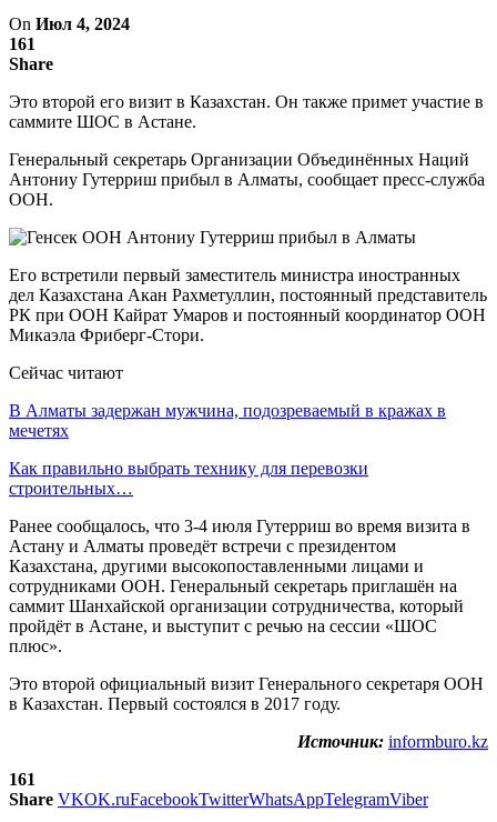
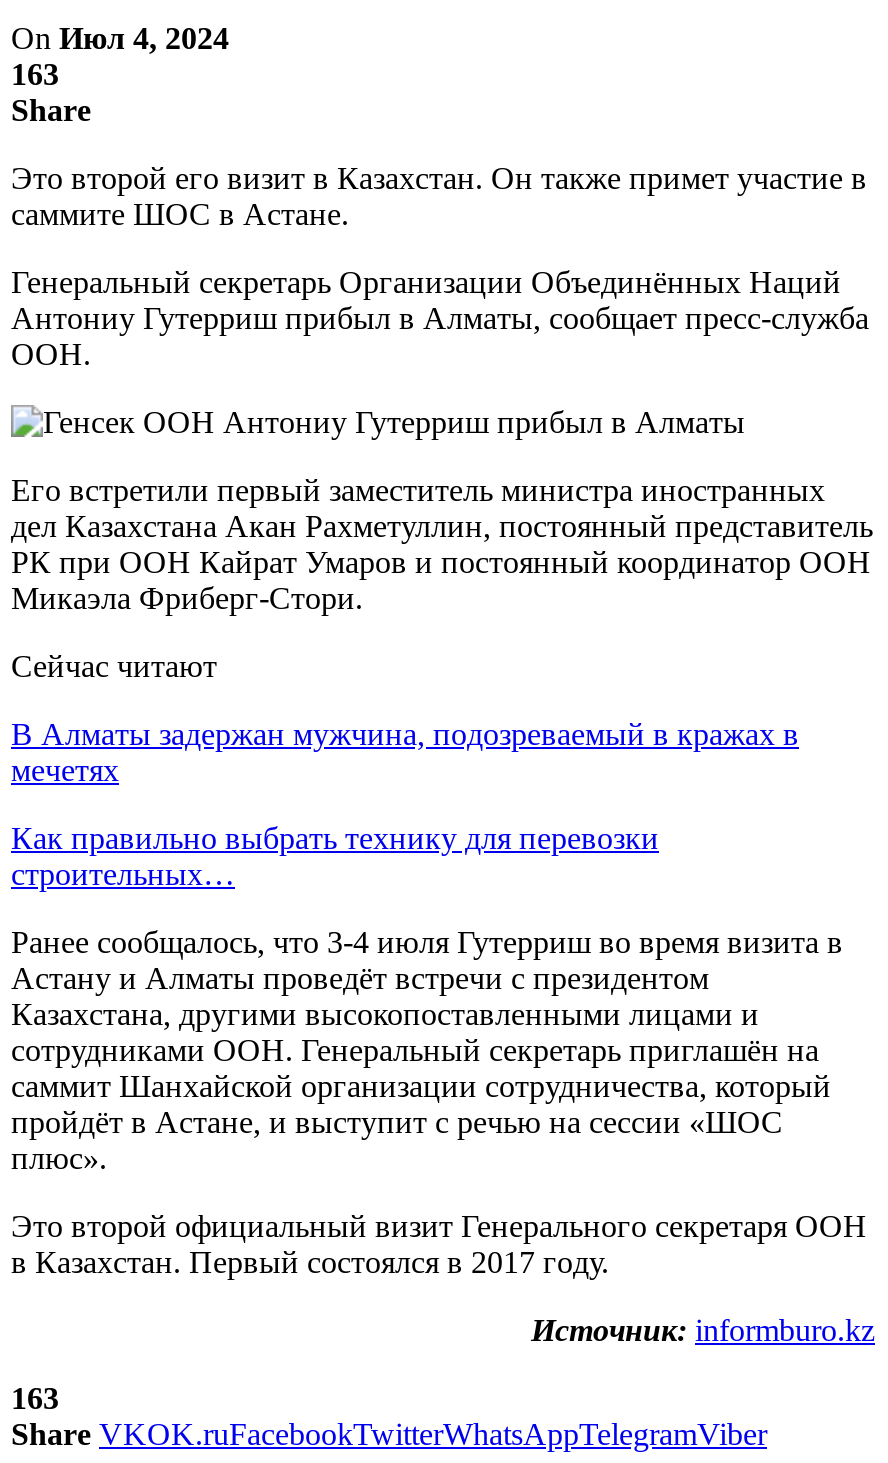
- 161
+ 163

- 161
+ 163
